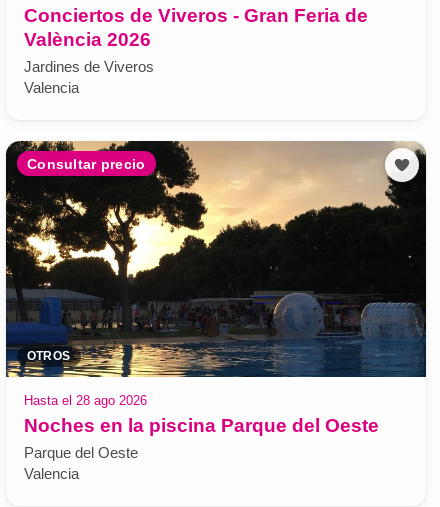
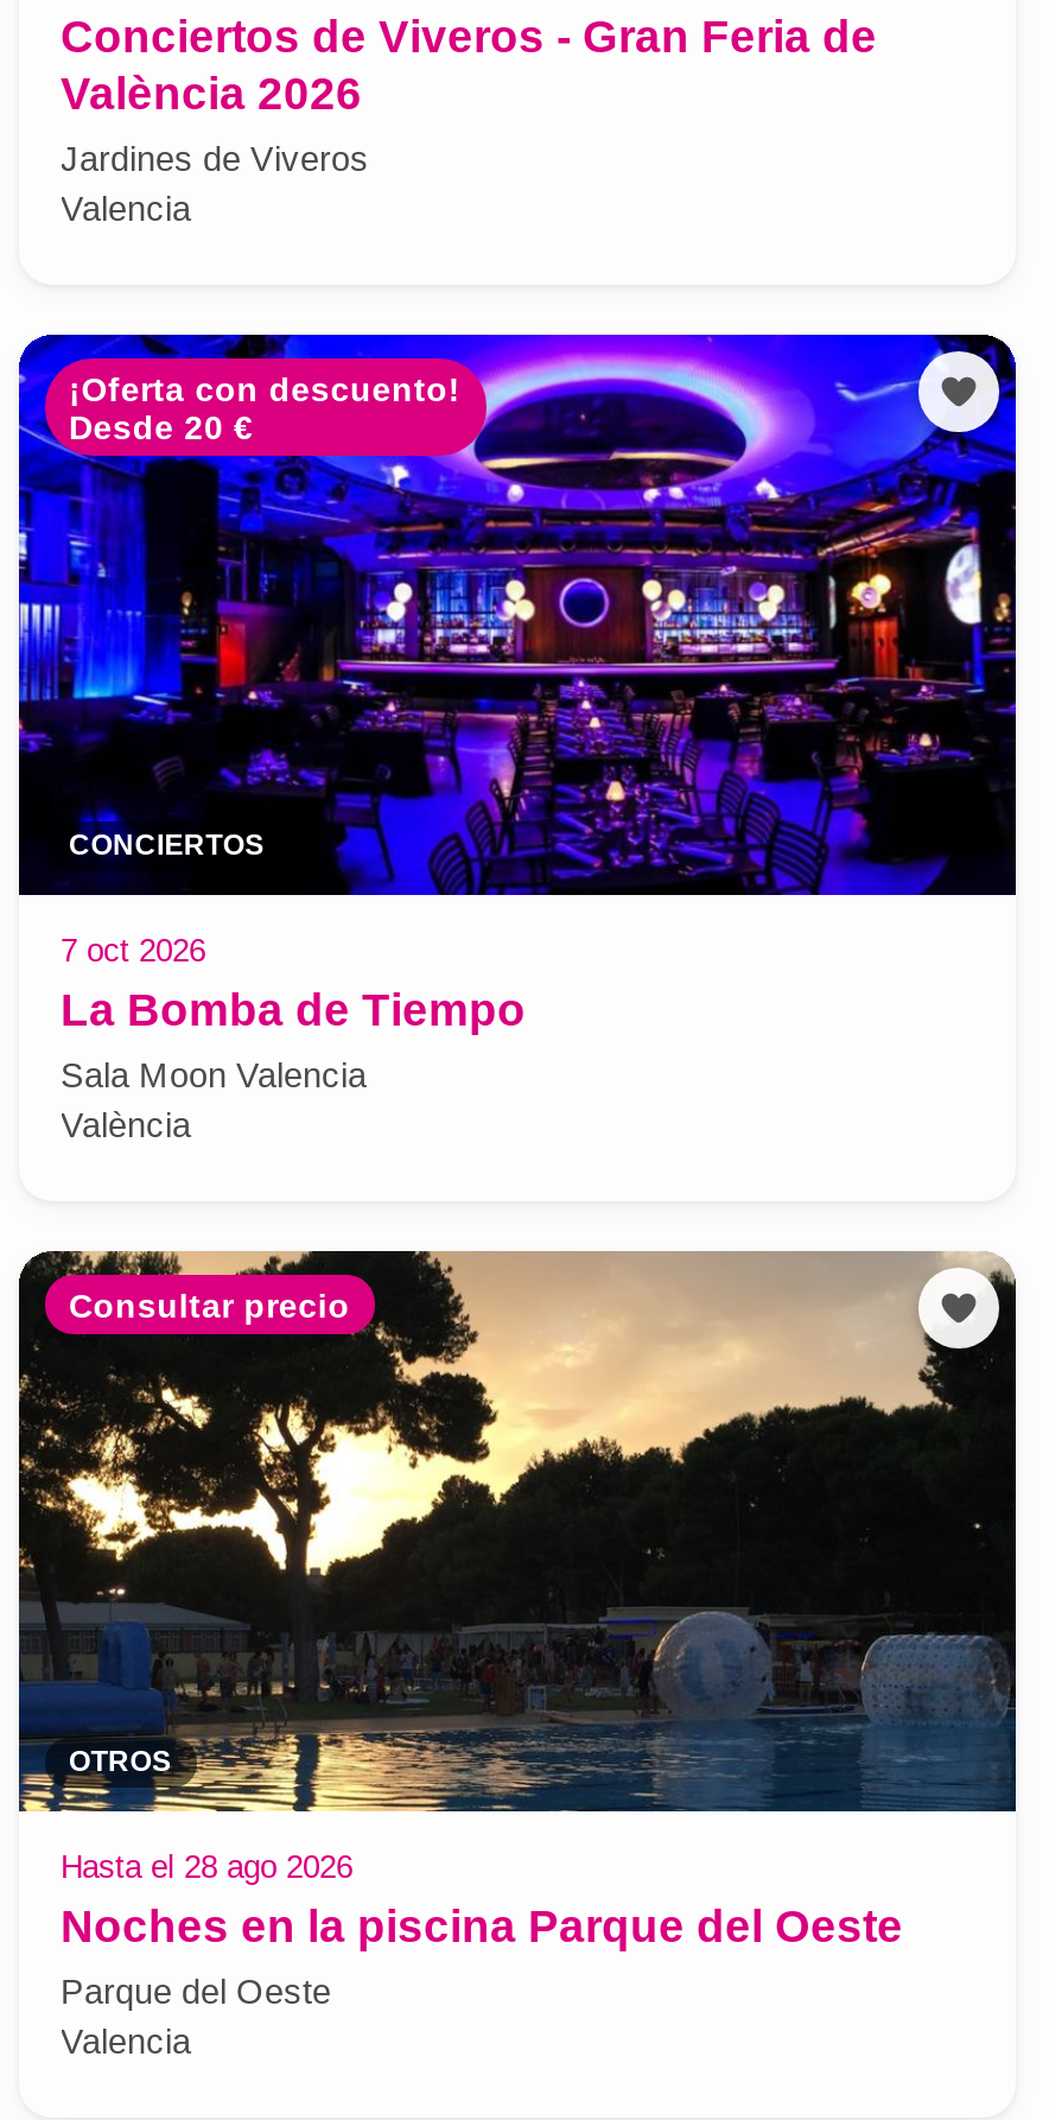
+ [image]
+ ¡Oferta con descuento!
+ Desde 20 €

+ CONCIERTOS
+ 7 oct 2026
+ La Bomba de Tiempo
+ Sala Moon Valencia
+ València
